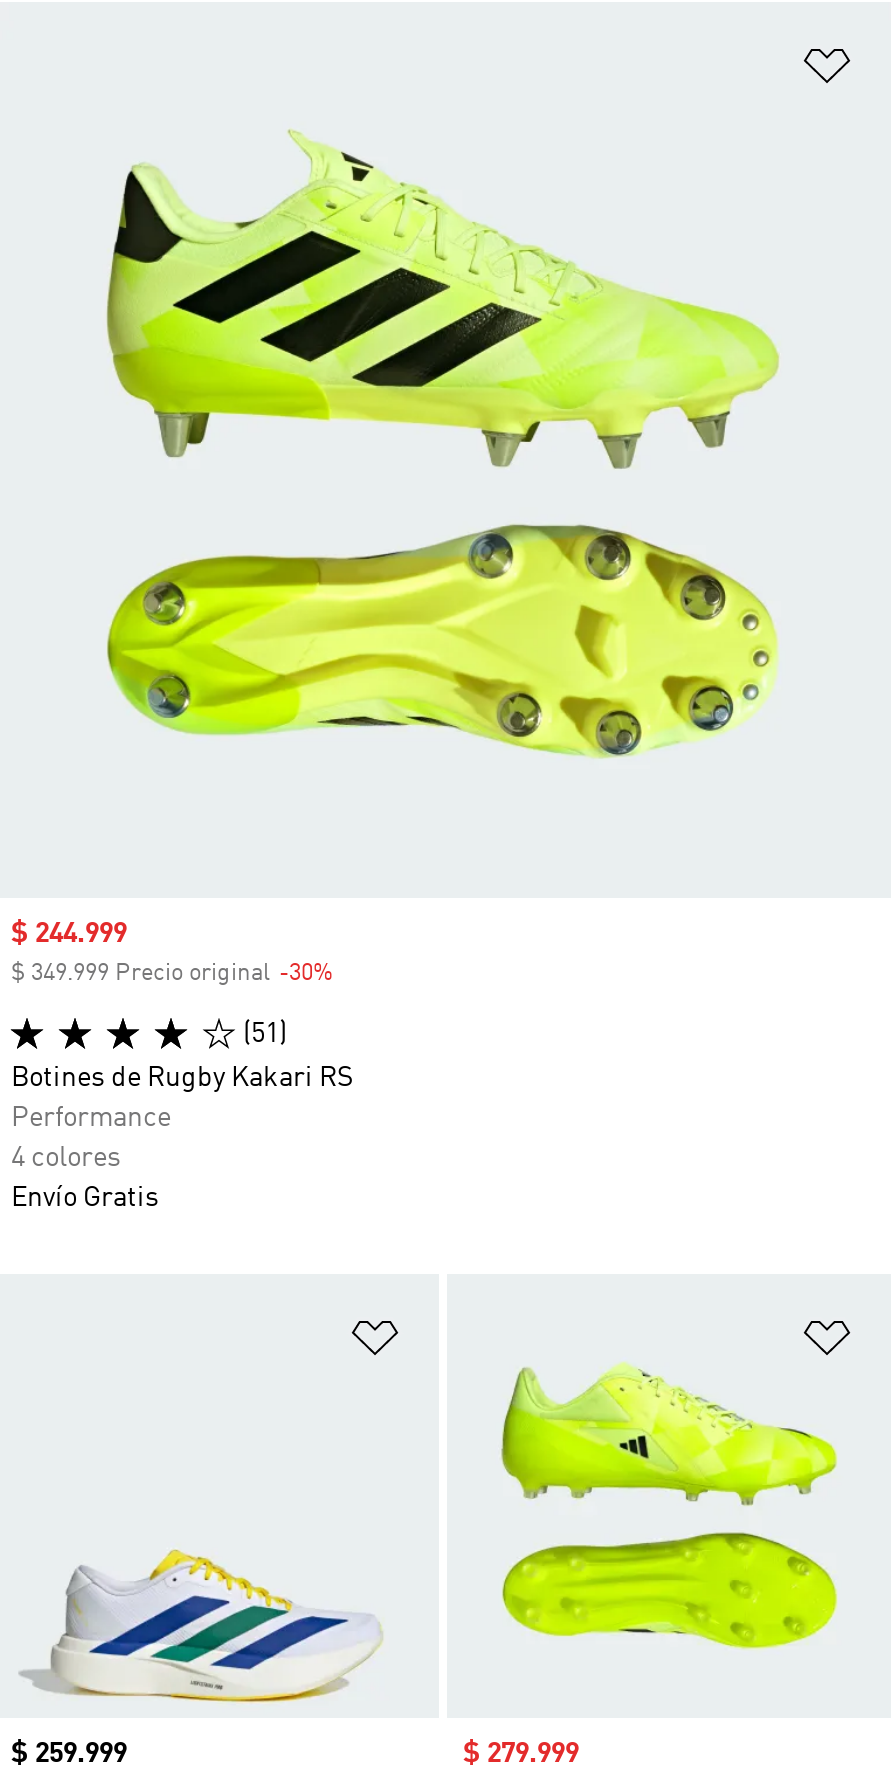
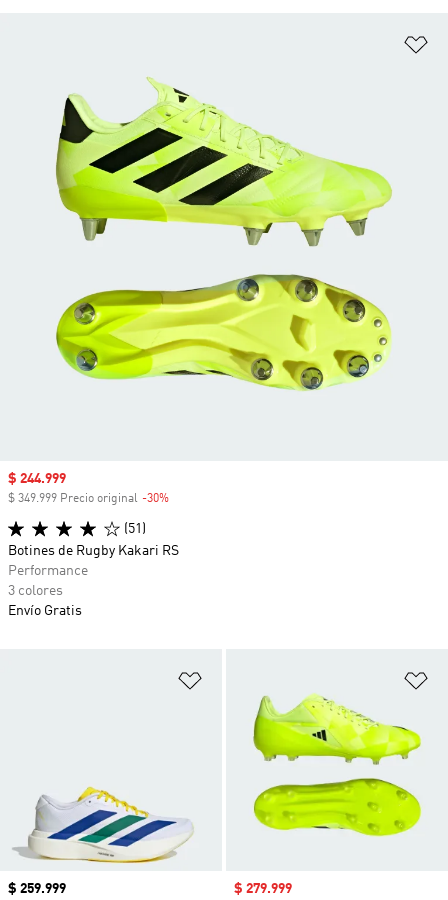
- 4 colores
+ 3 colores
